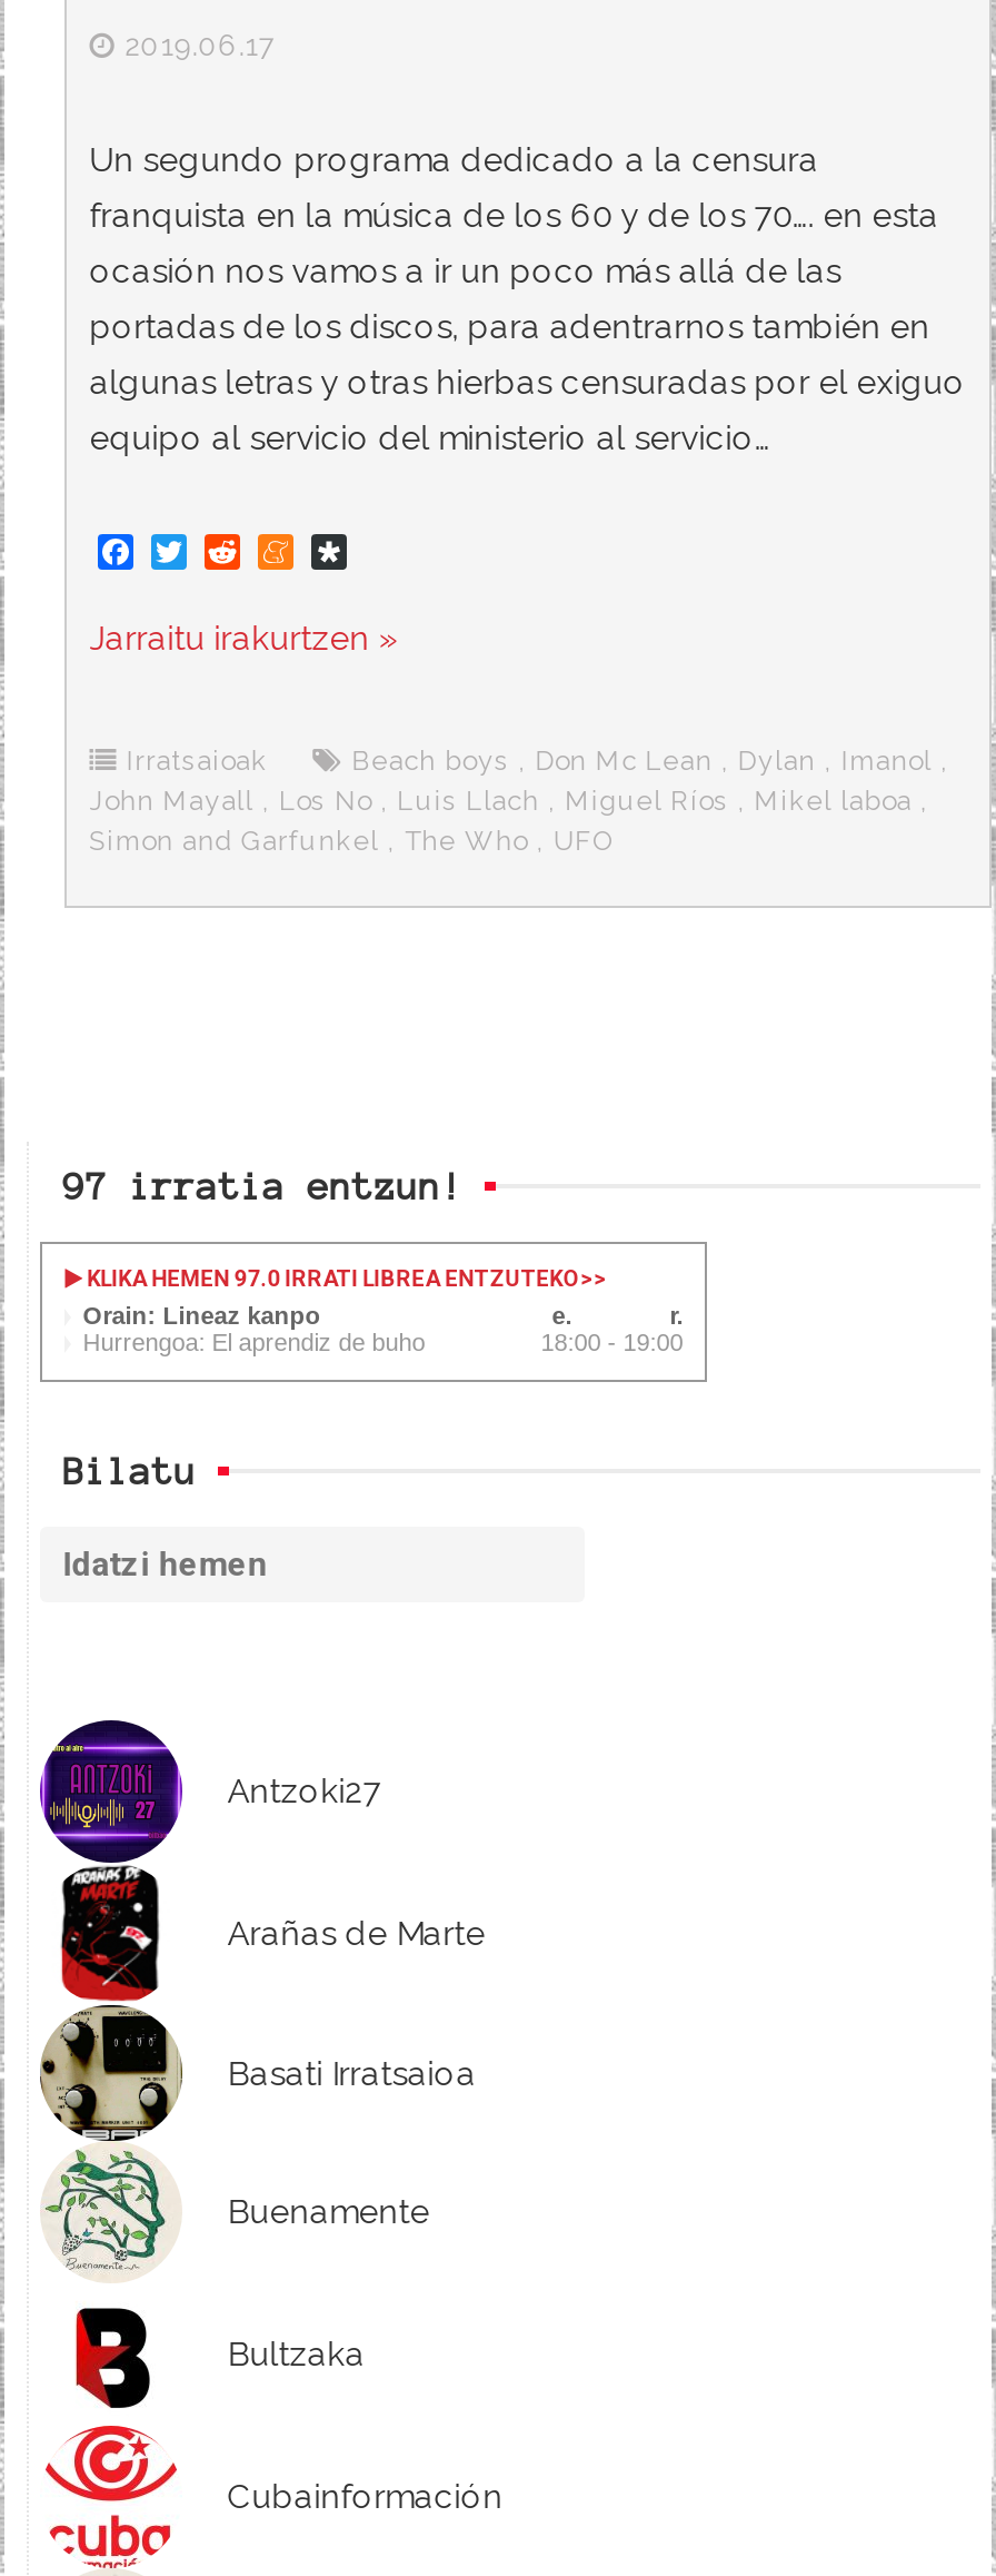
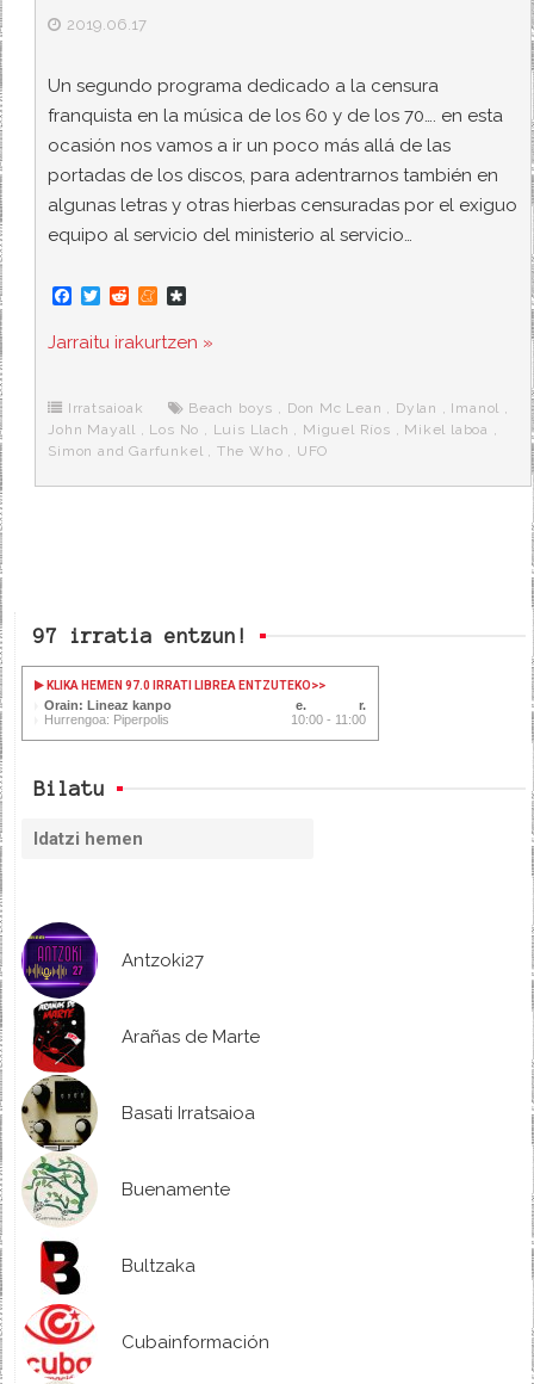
- Hurrengoa: El aprendiz de buho
- 18:00 - 19:00
+ Hurrengoa: Piperpolis
+ 10:00 - 11:00
